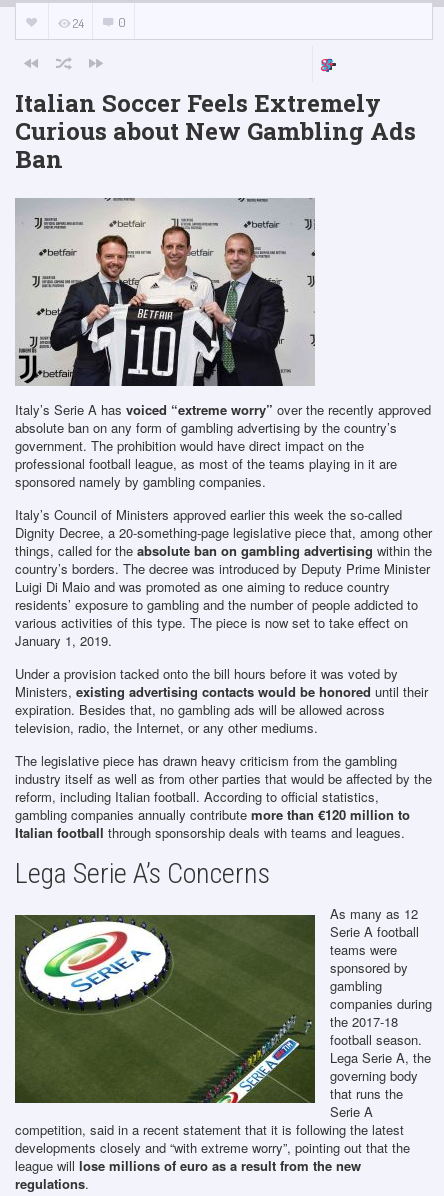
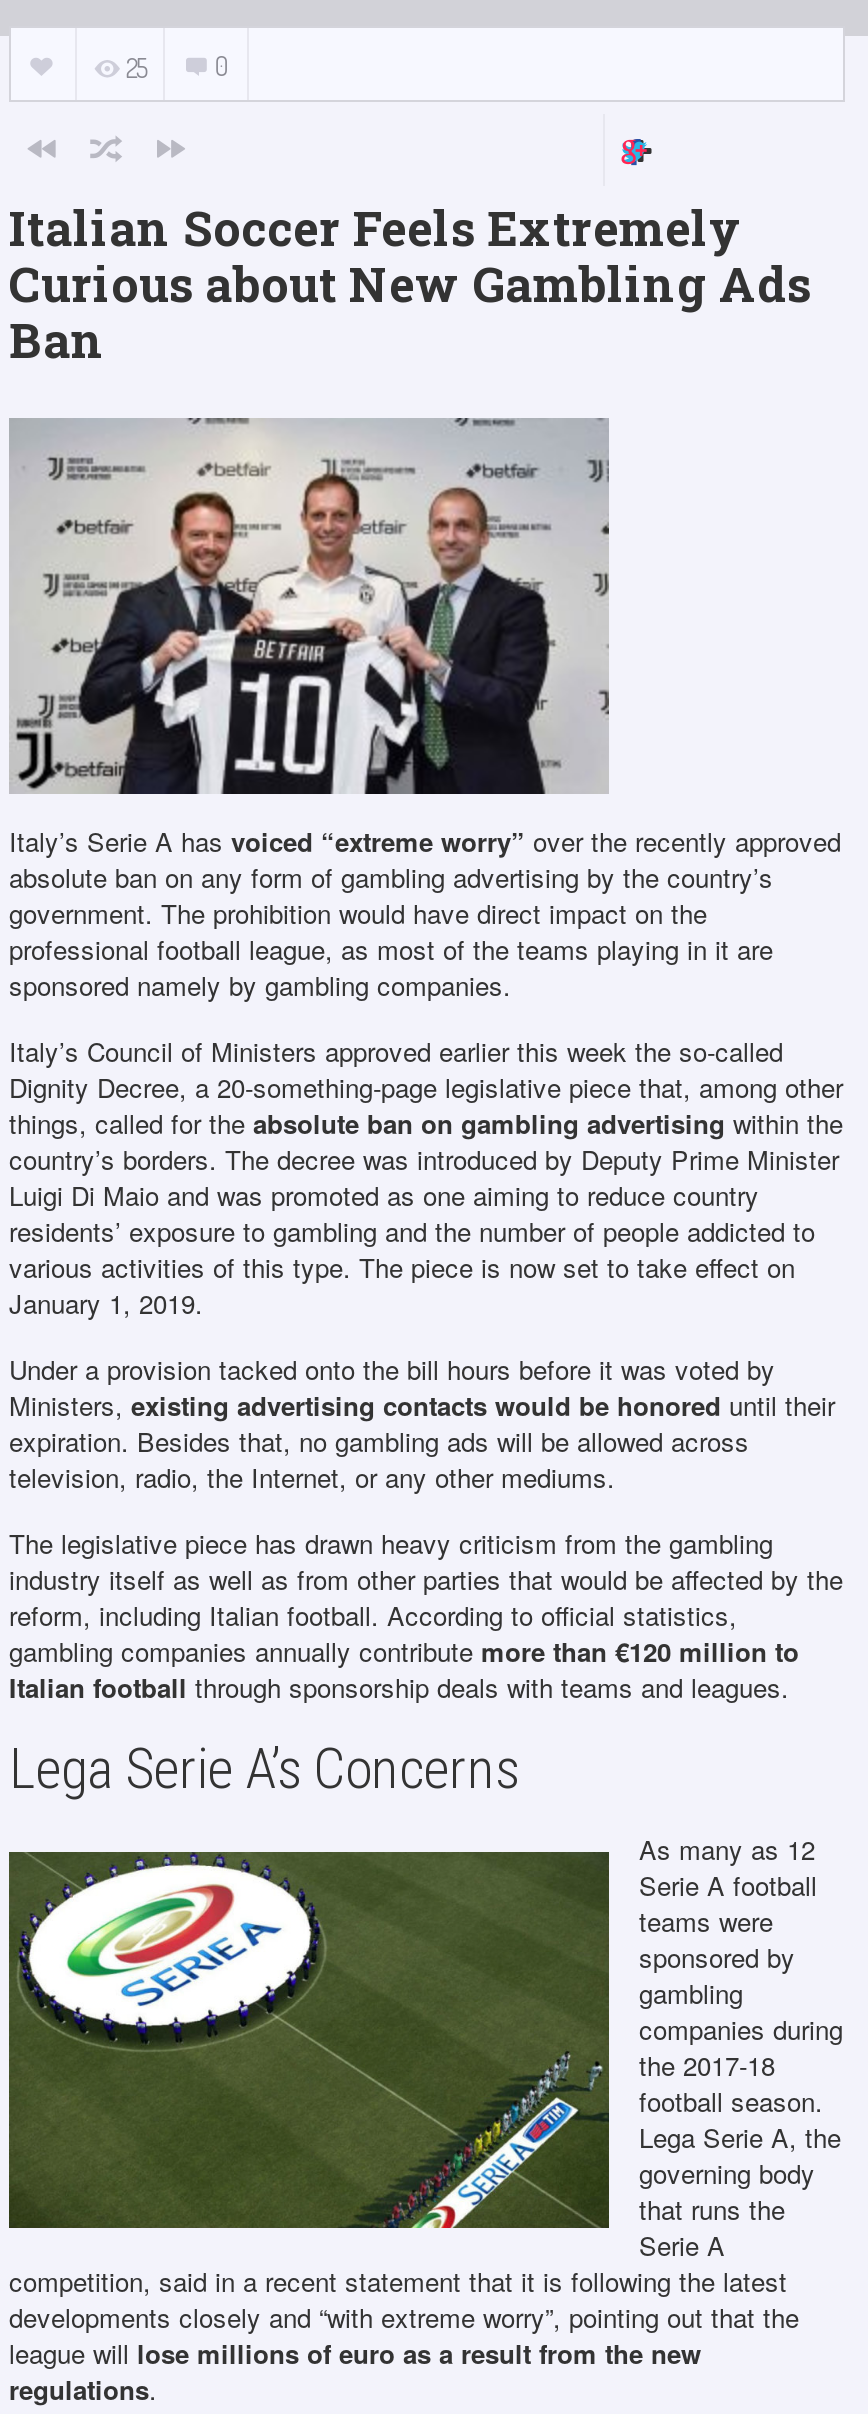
- 24
+ 25
